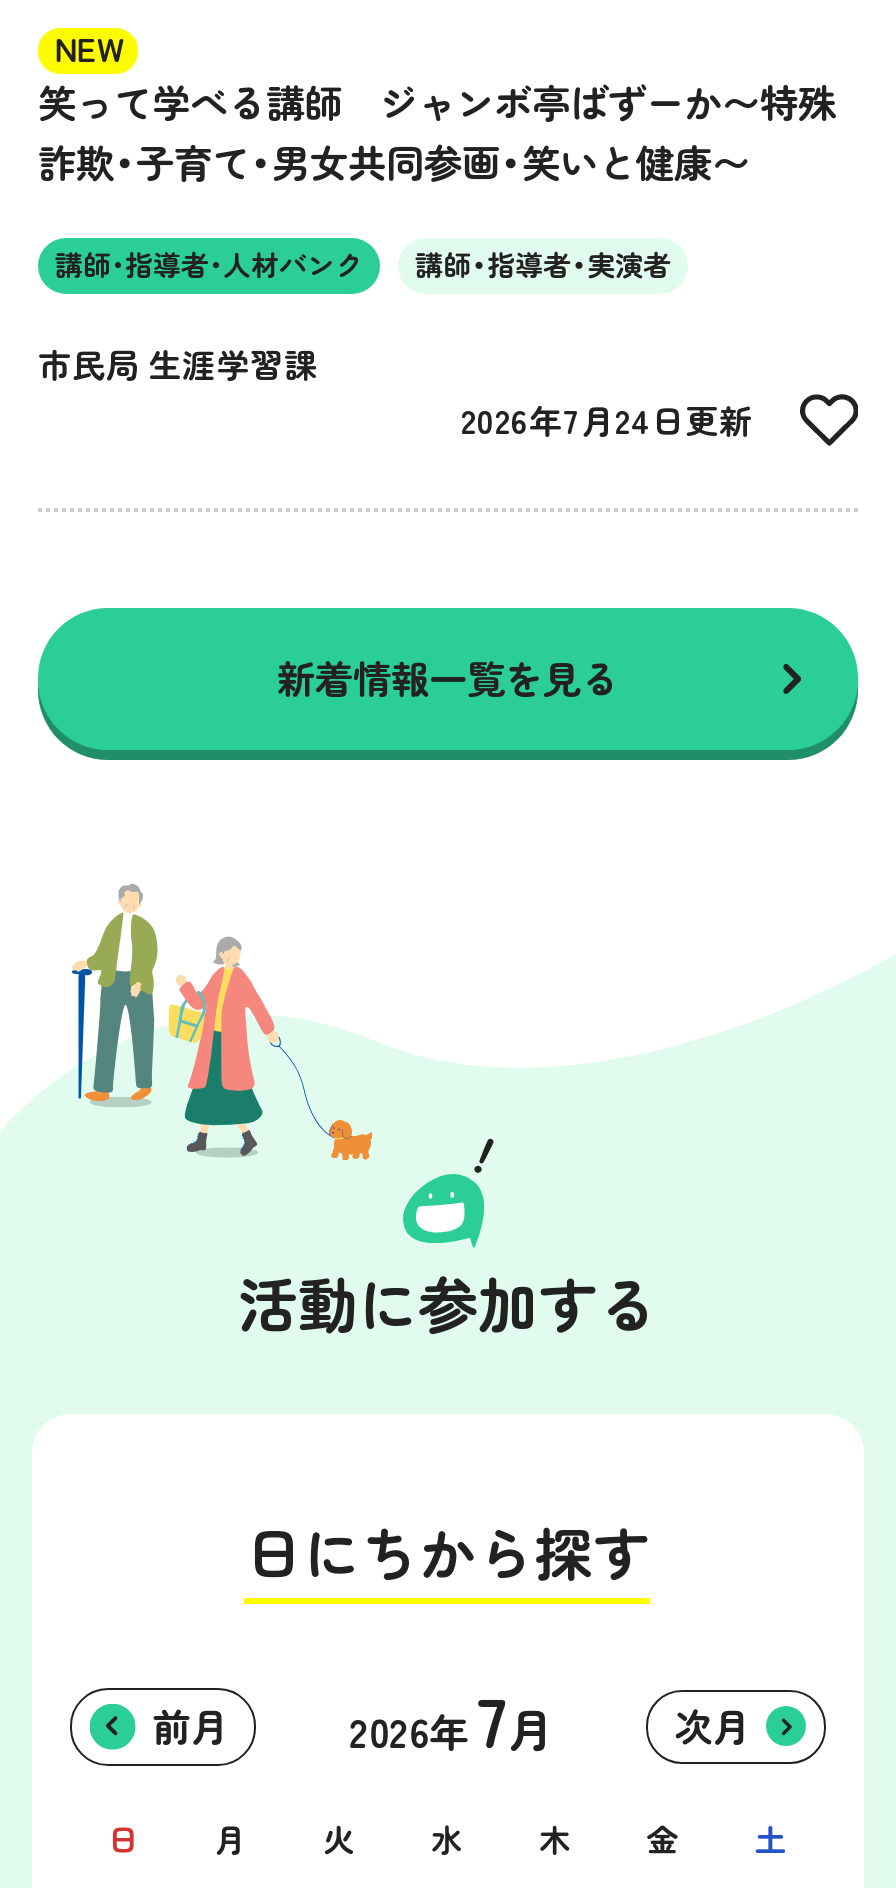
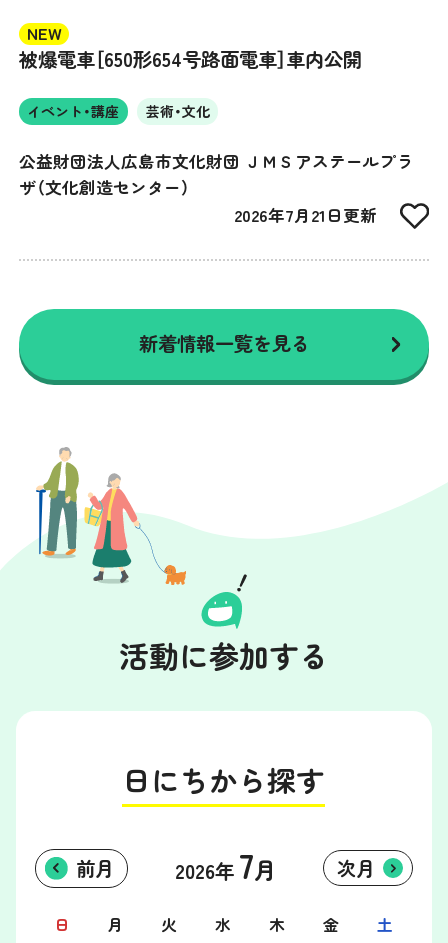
- 笑って学べる講師 ジャンボ亭ばずーか〜特殊
+ 被爆電車［650形654号路面電車］車内公開

- 詐欺・子育て・男女共同参画・笑いと健康〜
+ イベント・講座
+ 芸術・文化

- 講師･指導者･人材バンク
- 講師・指導者・実演者
+ 公益財団法人広島市文化財団 ＪＭＳアステールプラ

- 市民局 生涯学習課
+ ザ（文化創造センター）

- 2026年7月24日更新
+ 2026年7月21日更新
